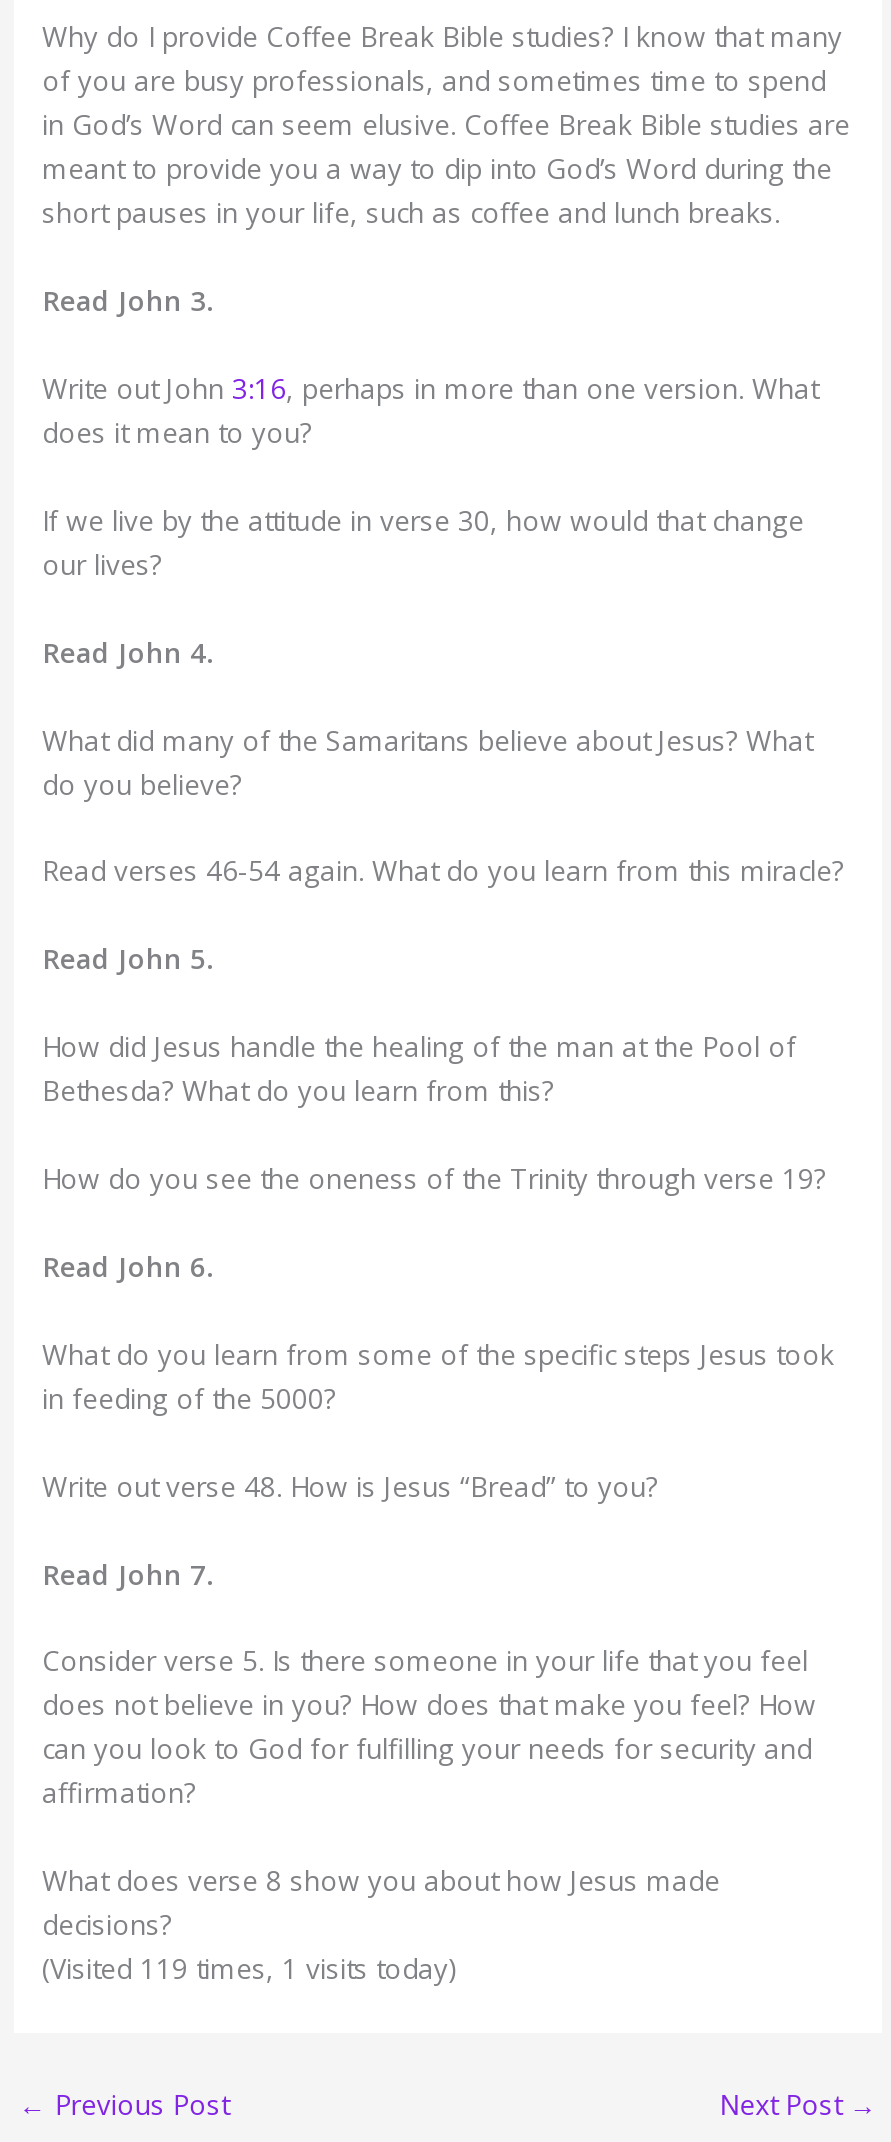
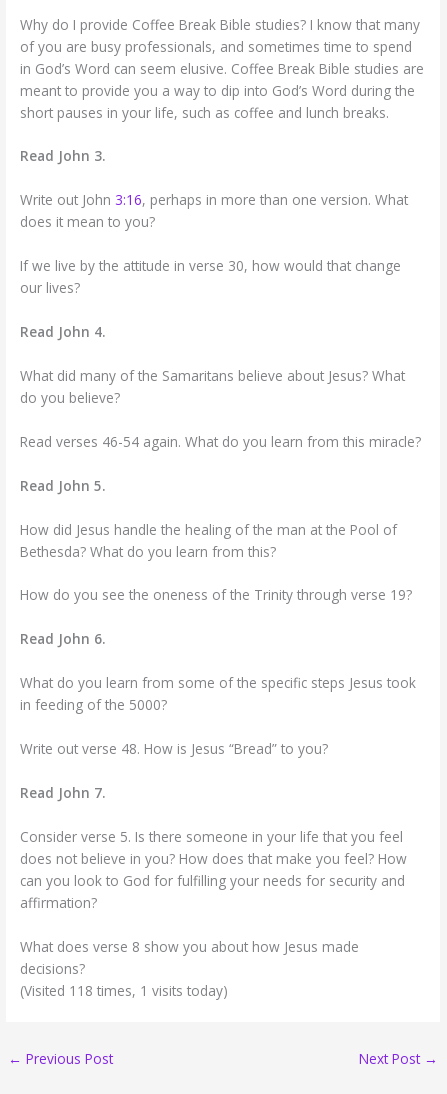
- (Visited 119 times, 1 visits today)
+ (Visited 118 times, 1 visits today)
